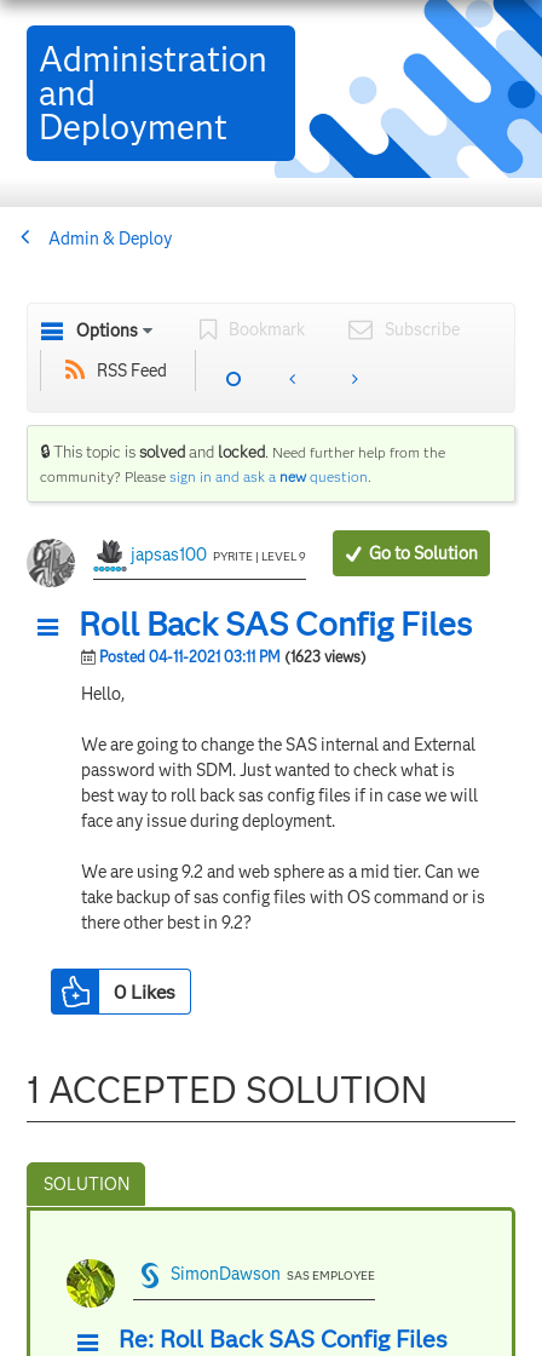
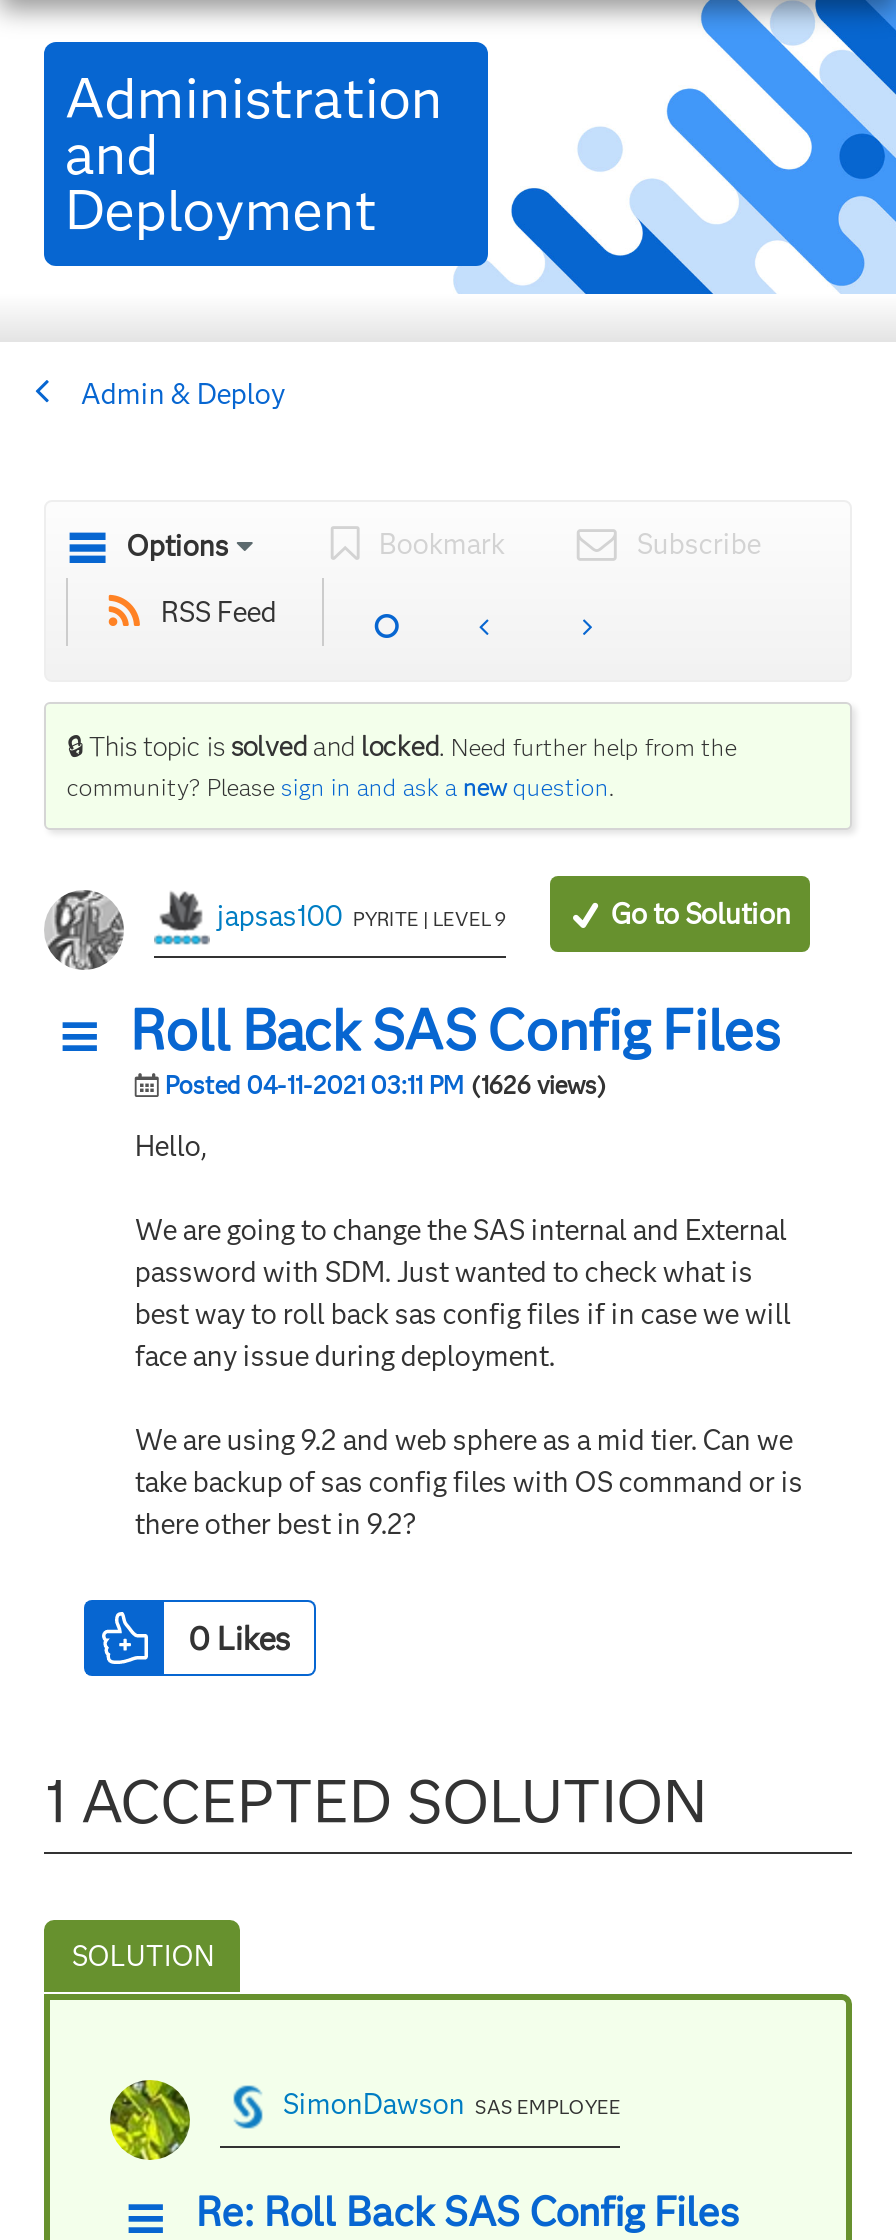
- Posted 04-11-2021 03:11 PM (1623 views)
+ Posted 04-11-2021 03:11 PM (1626 views)
